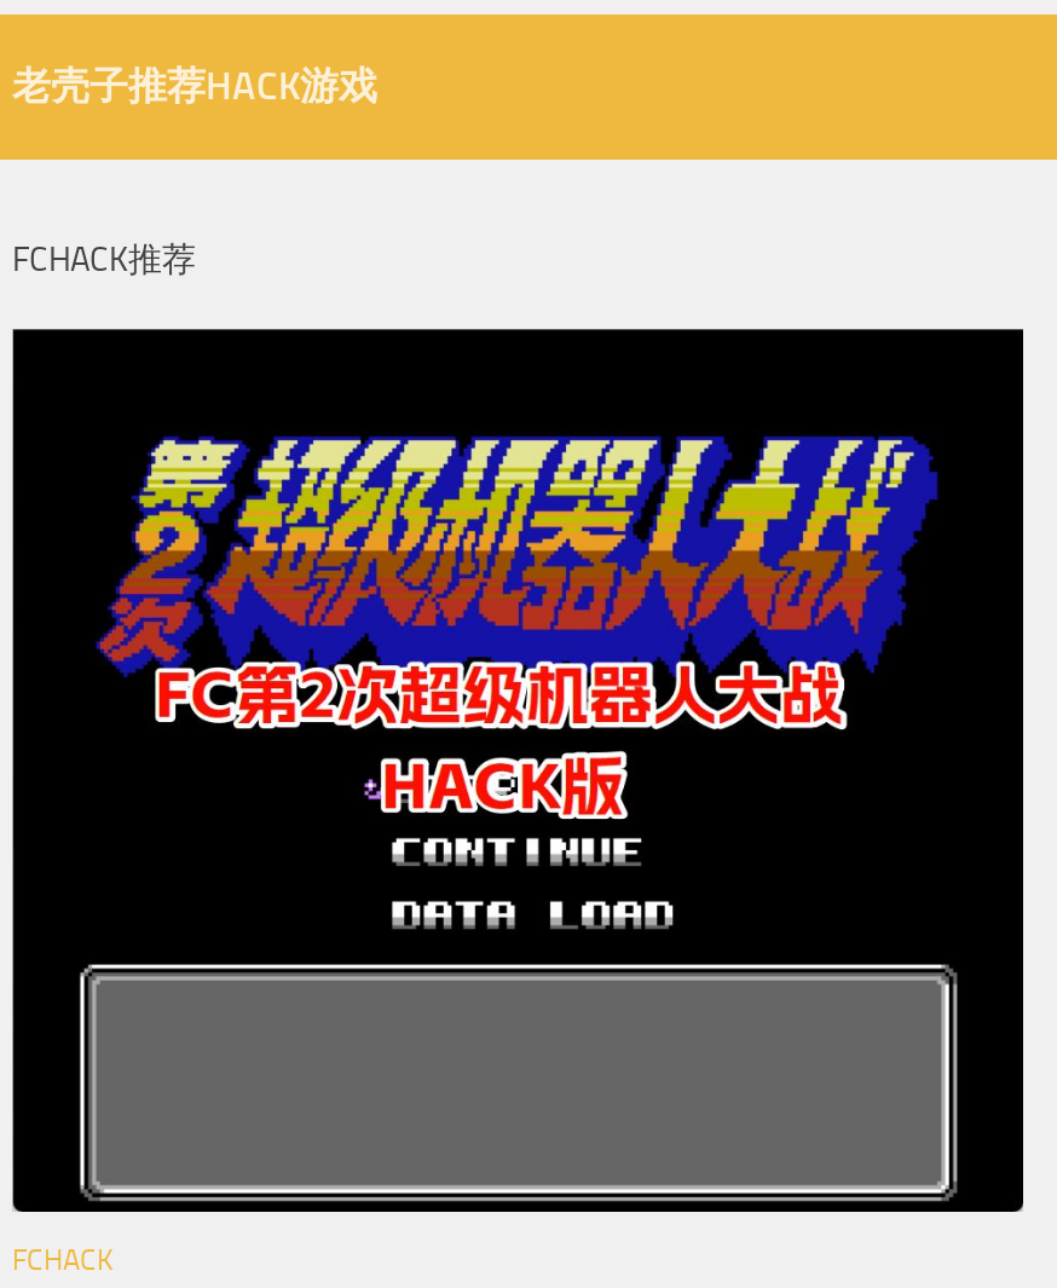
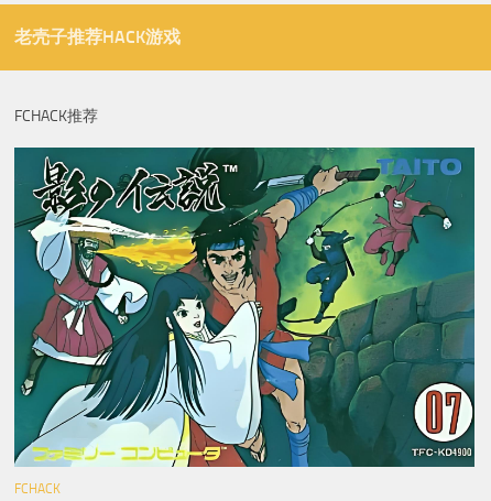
- [image]
+ [image]
